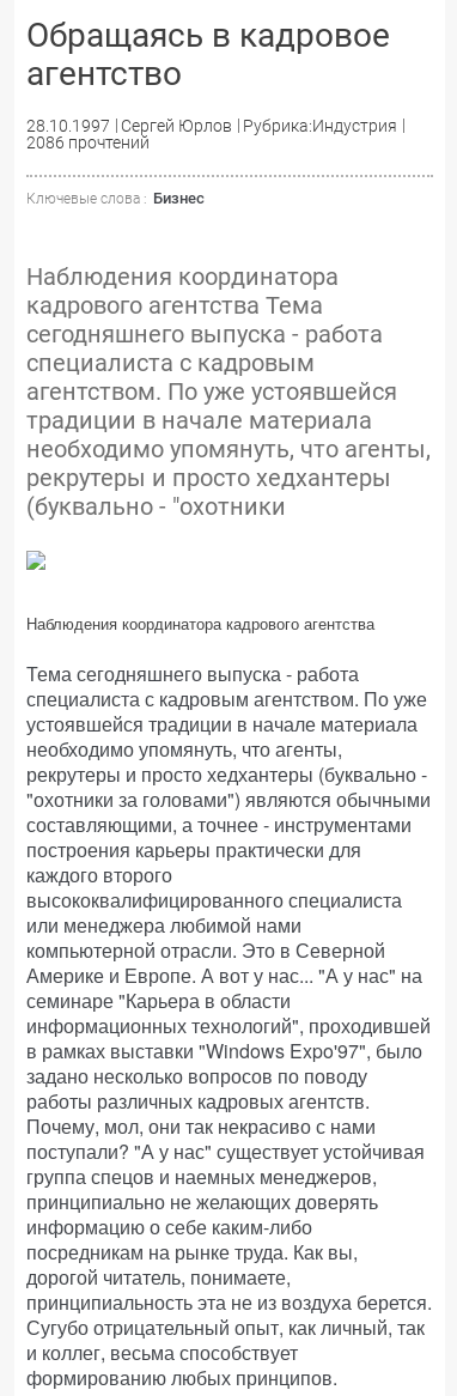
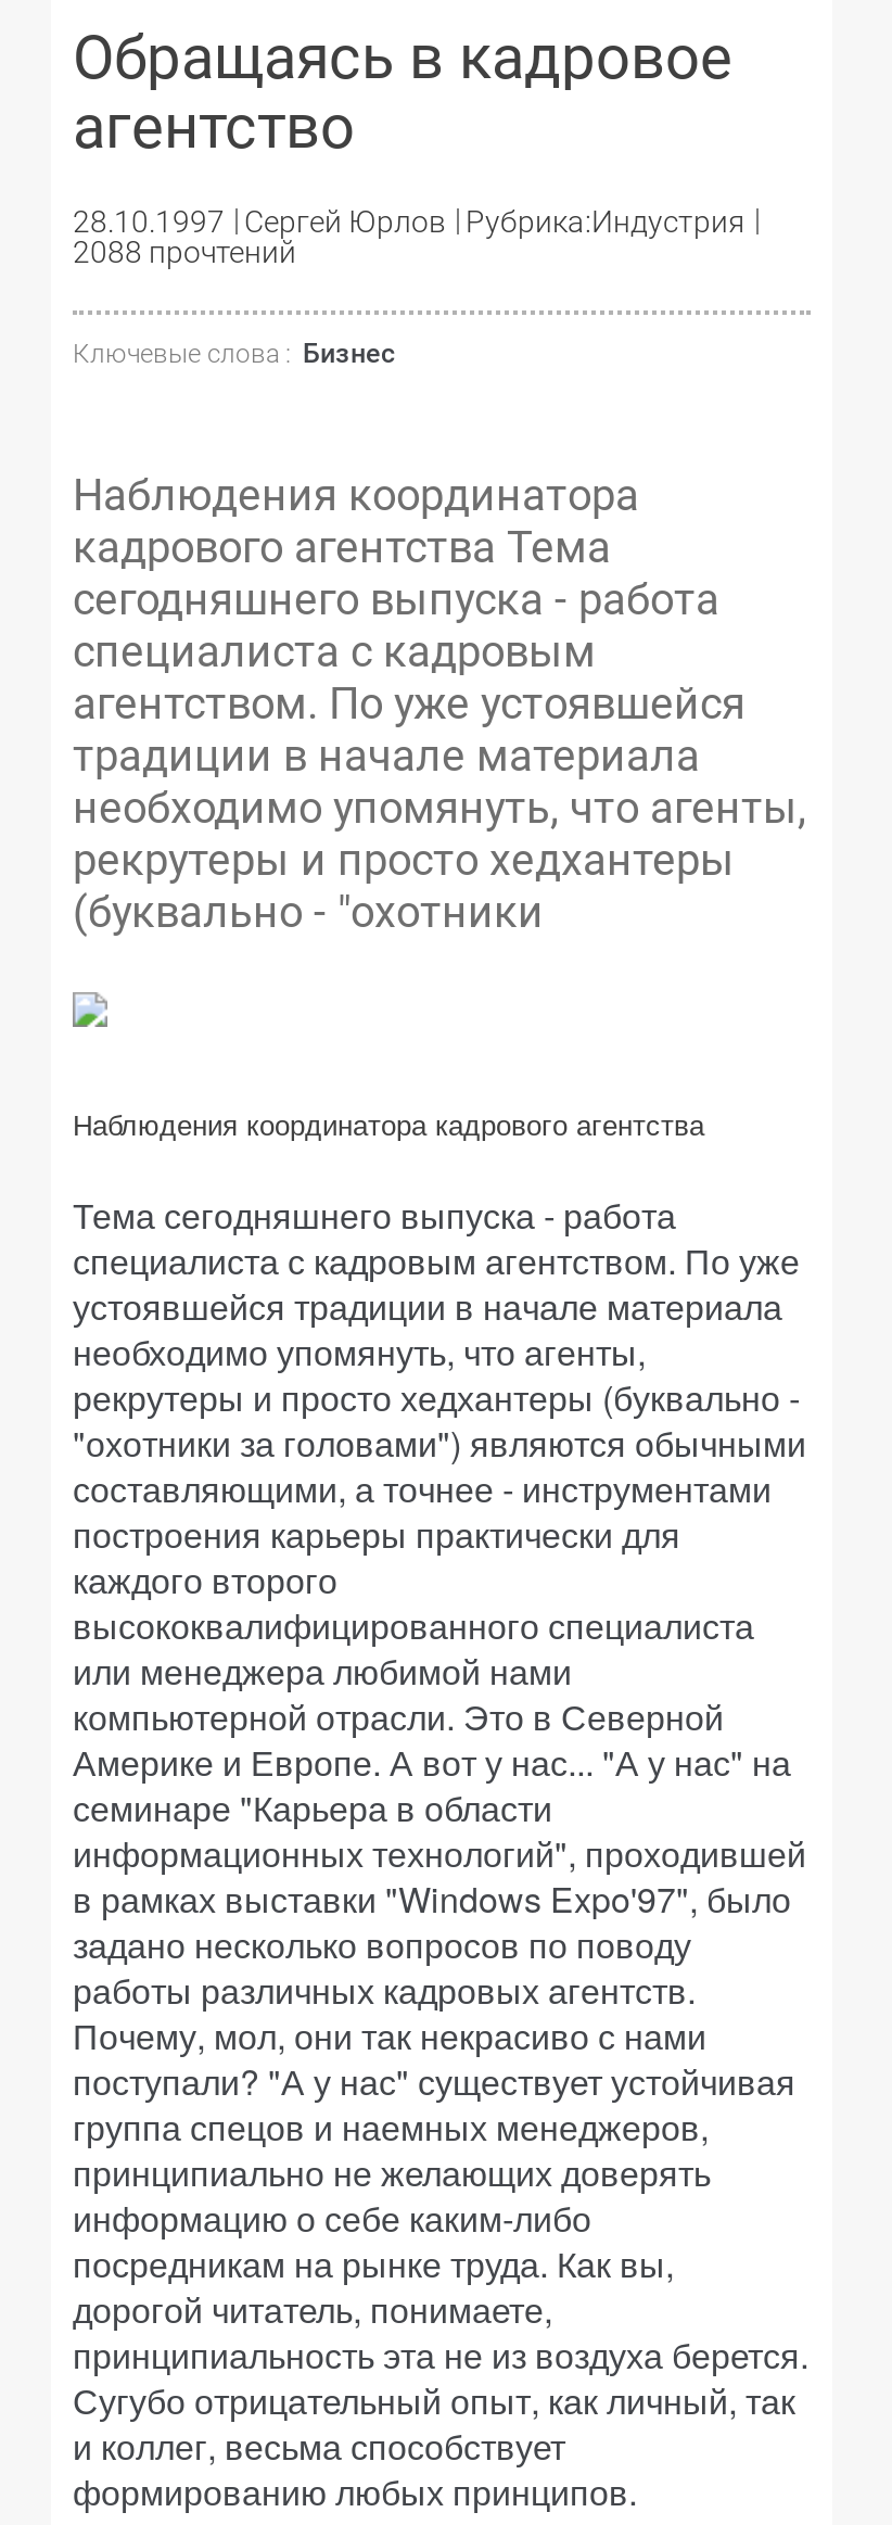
- 2086 прочтений
+ 2088 прочтений
